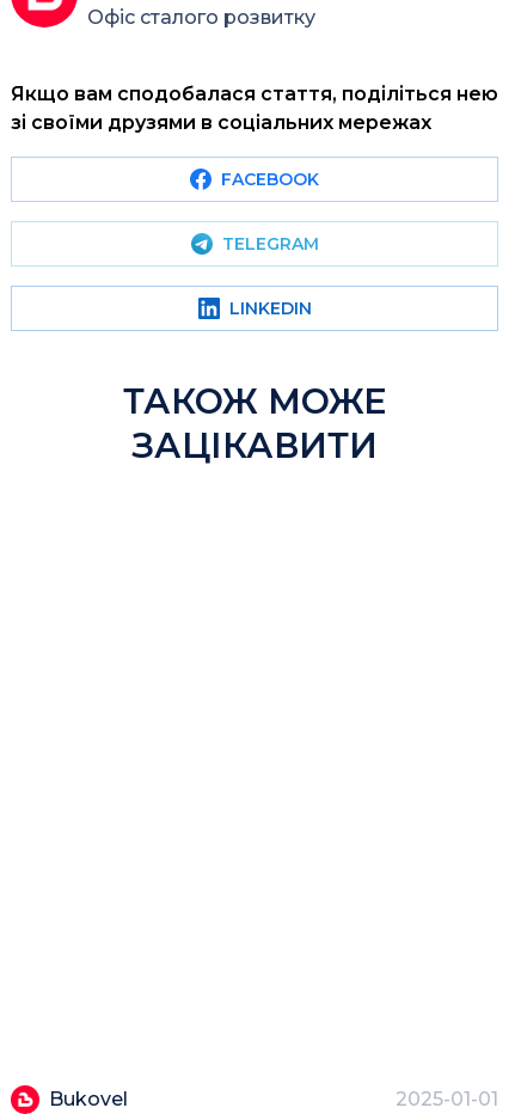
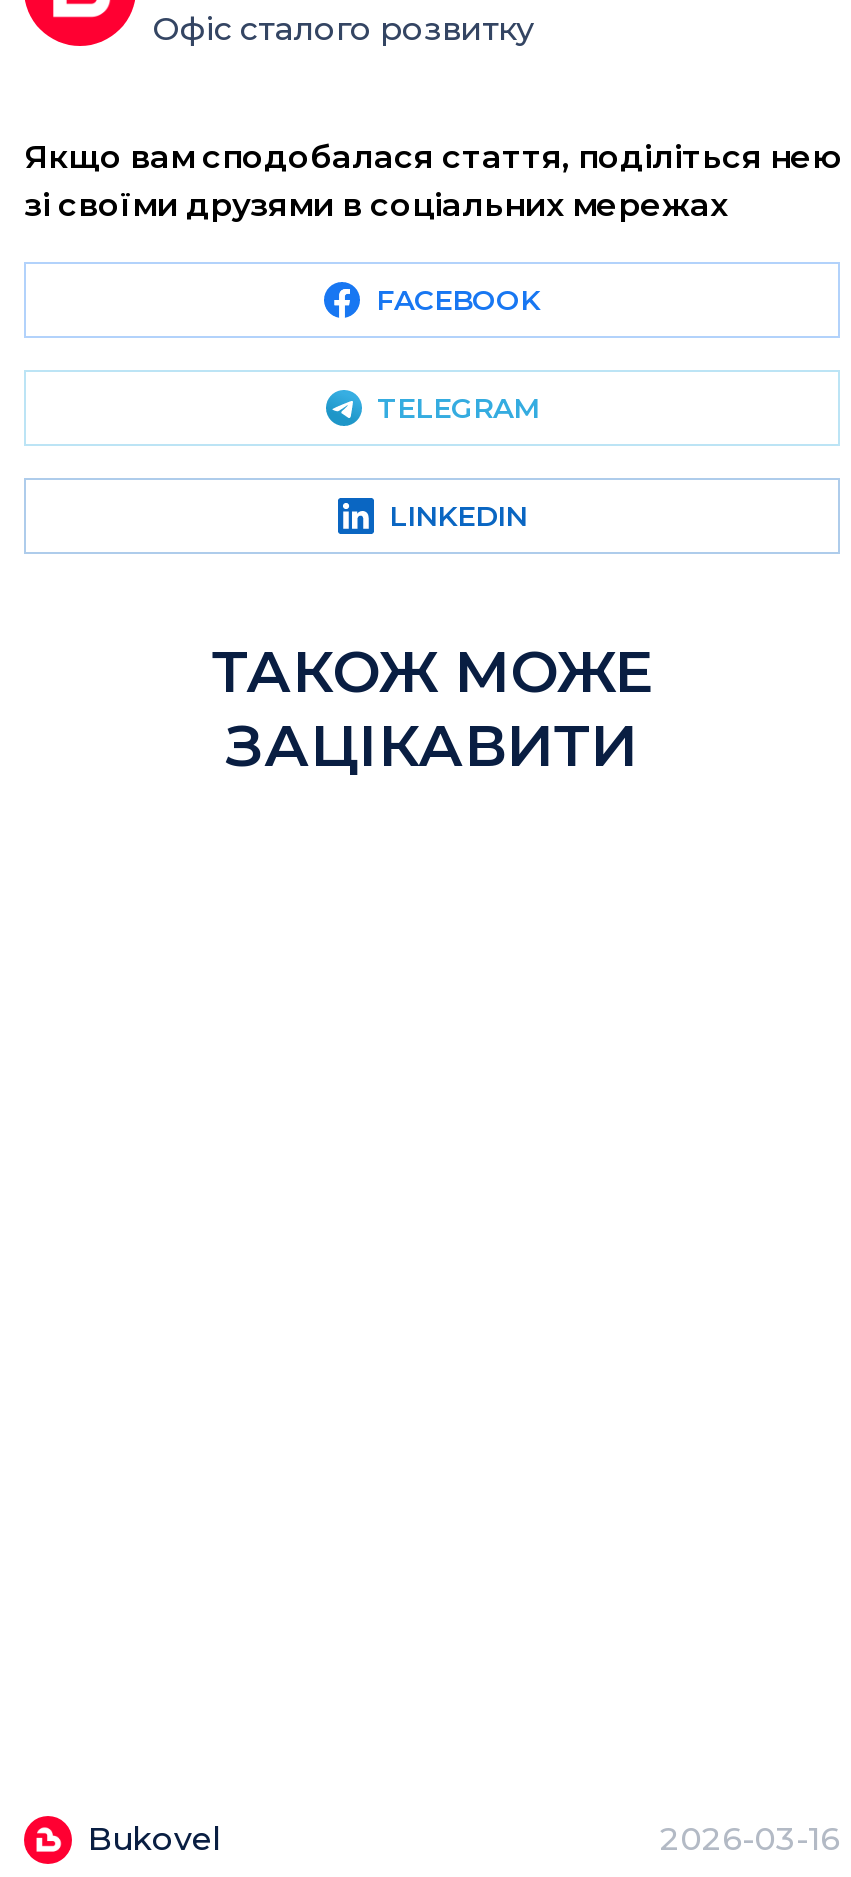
- 2025-01-01
+ 2026-03-16
